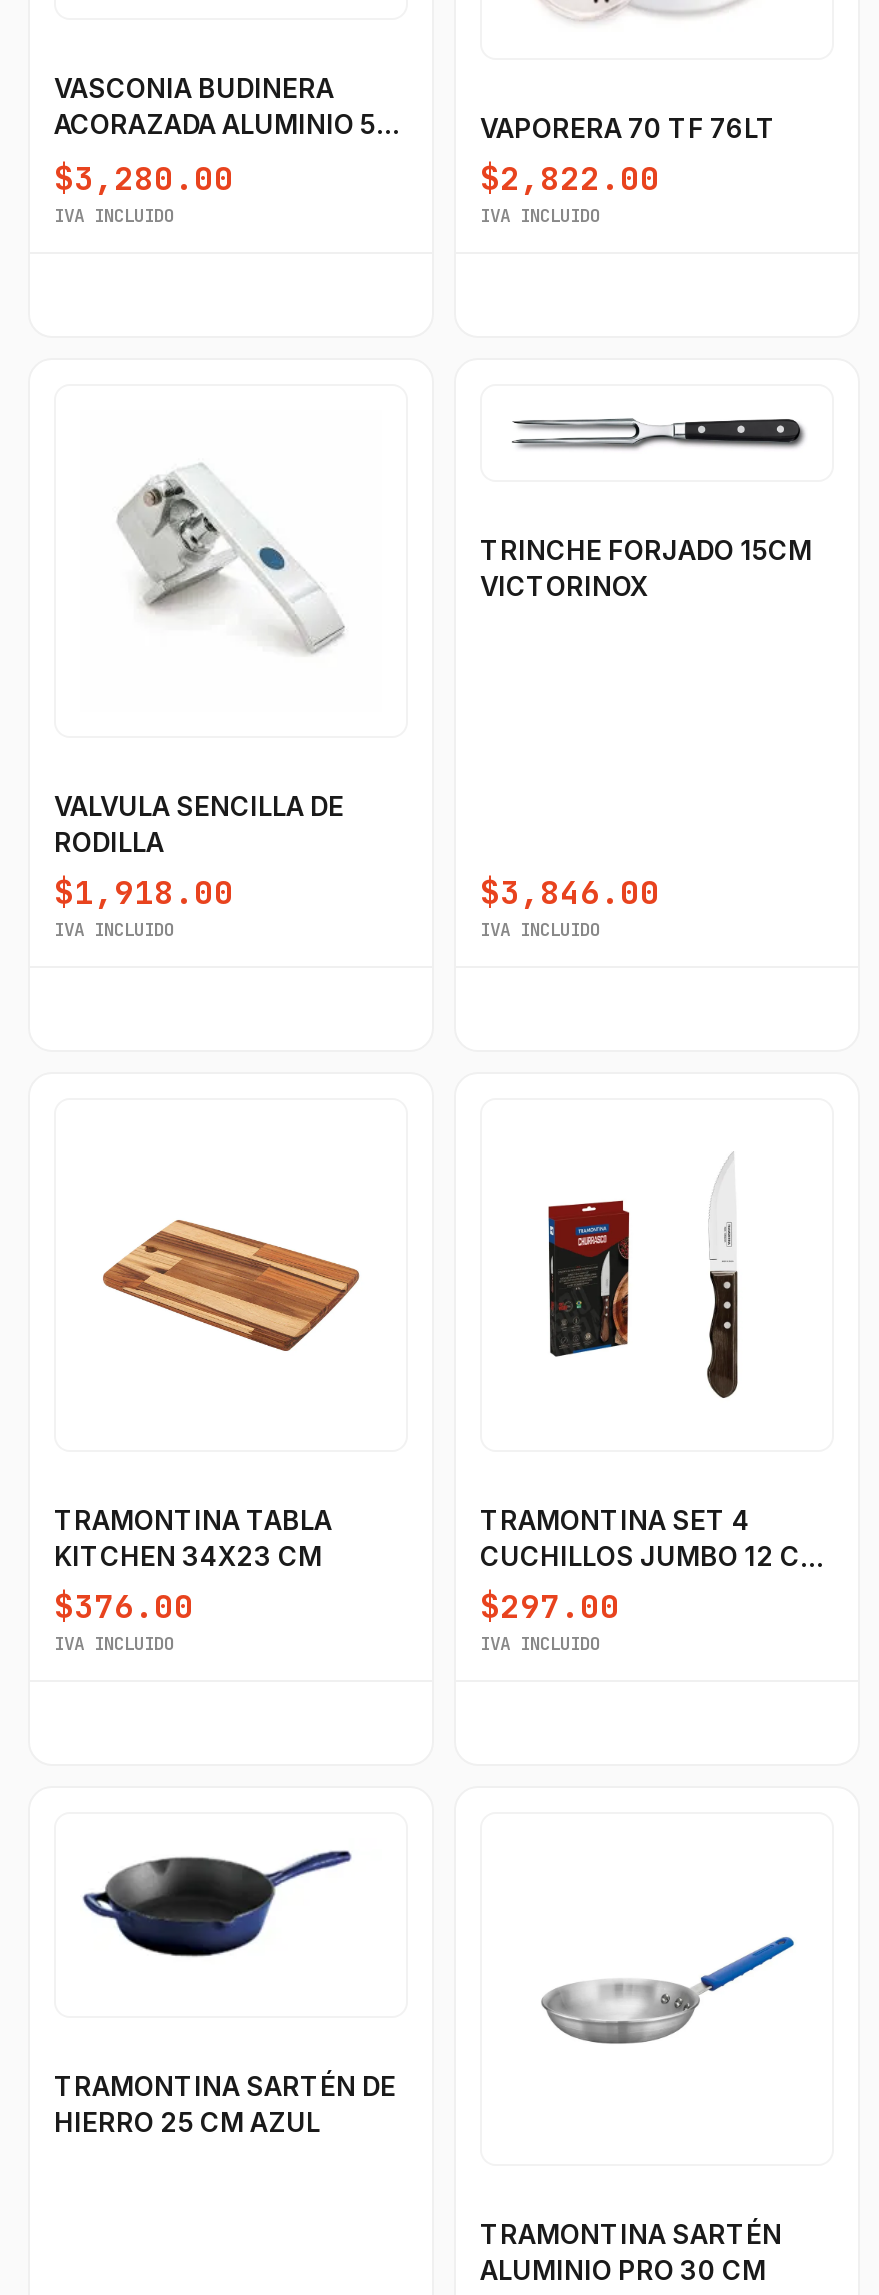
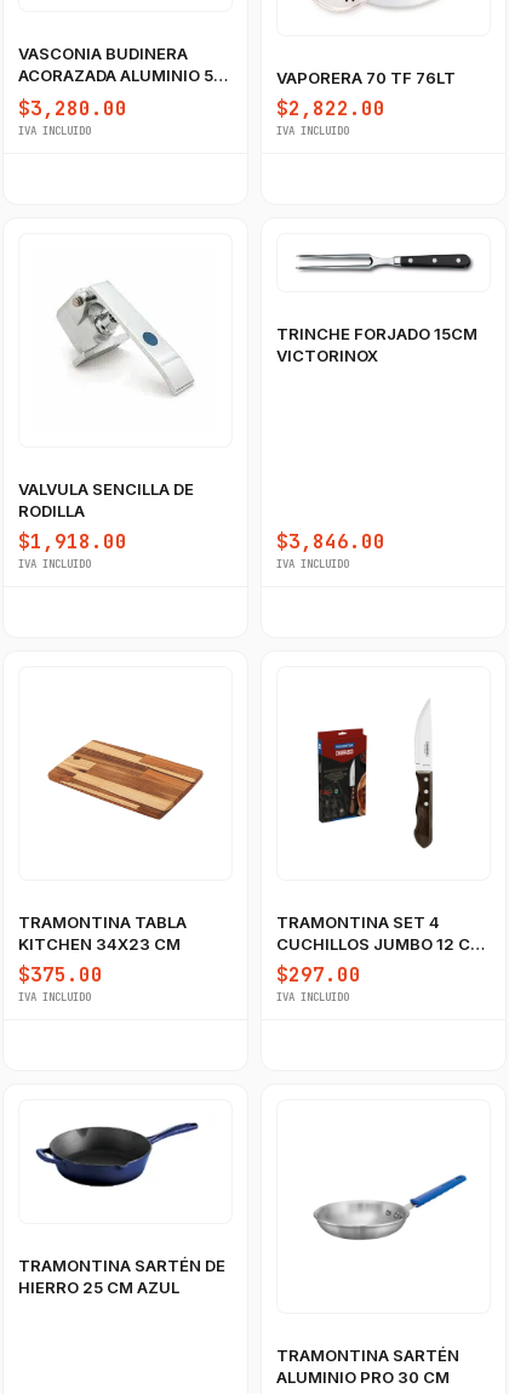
- $376.00
+ $375.00
